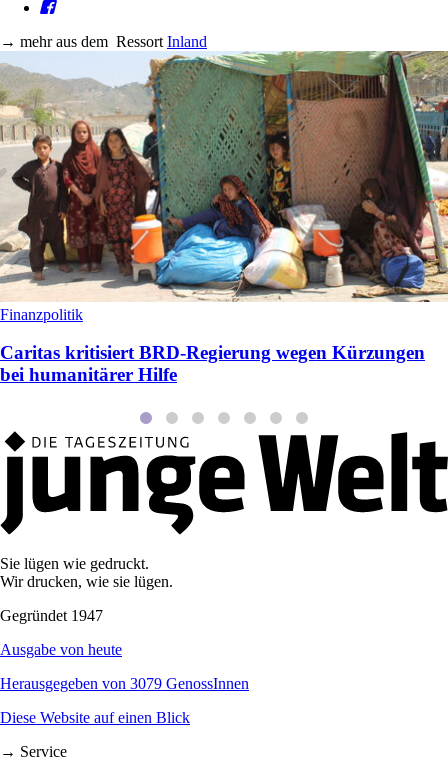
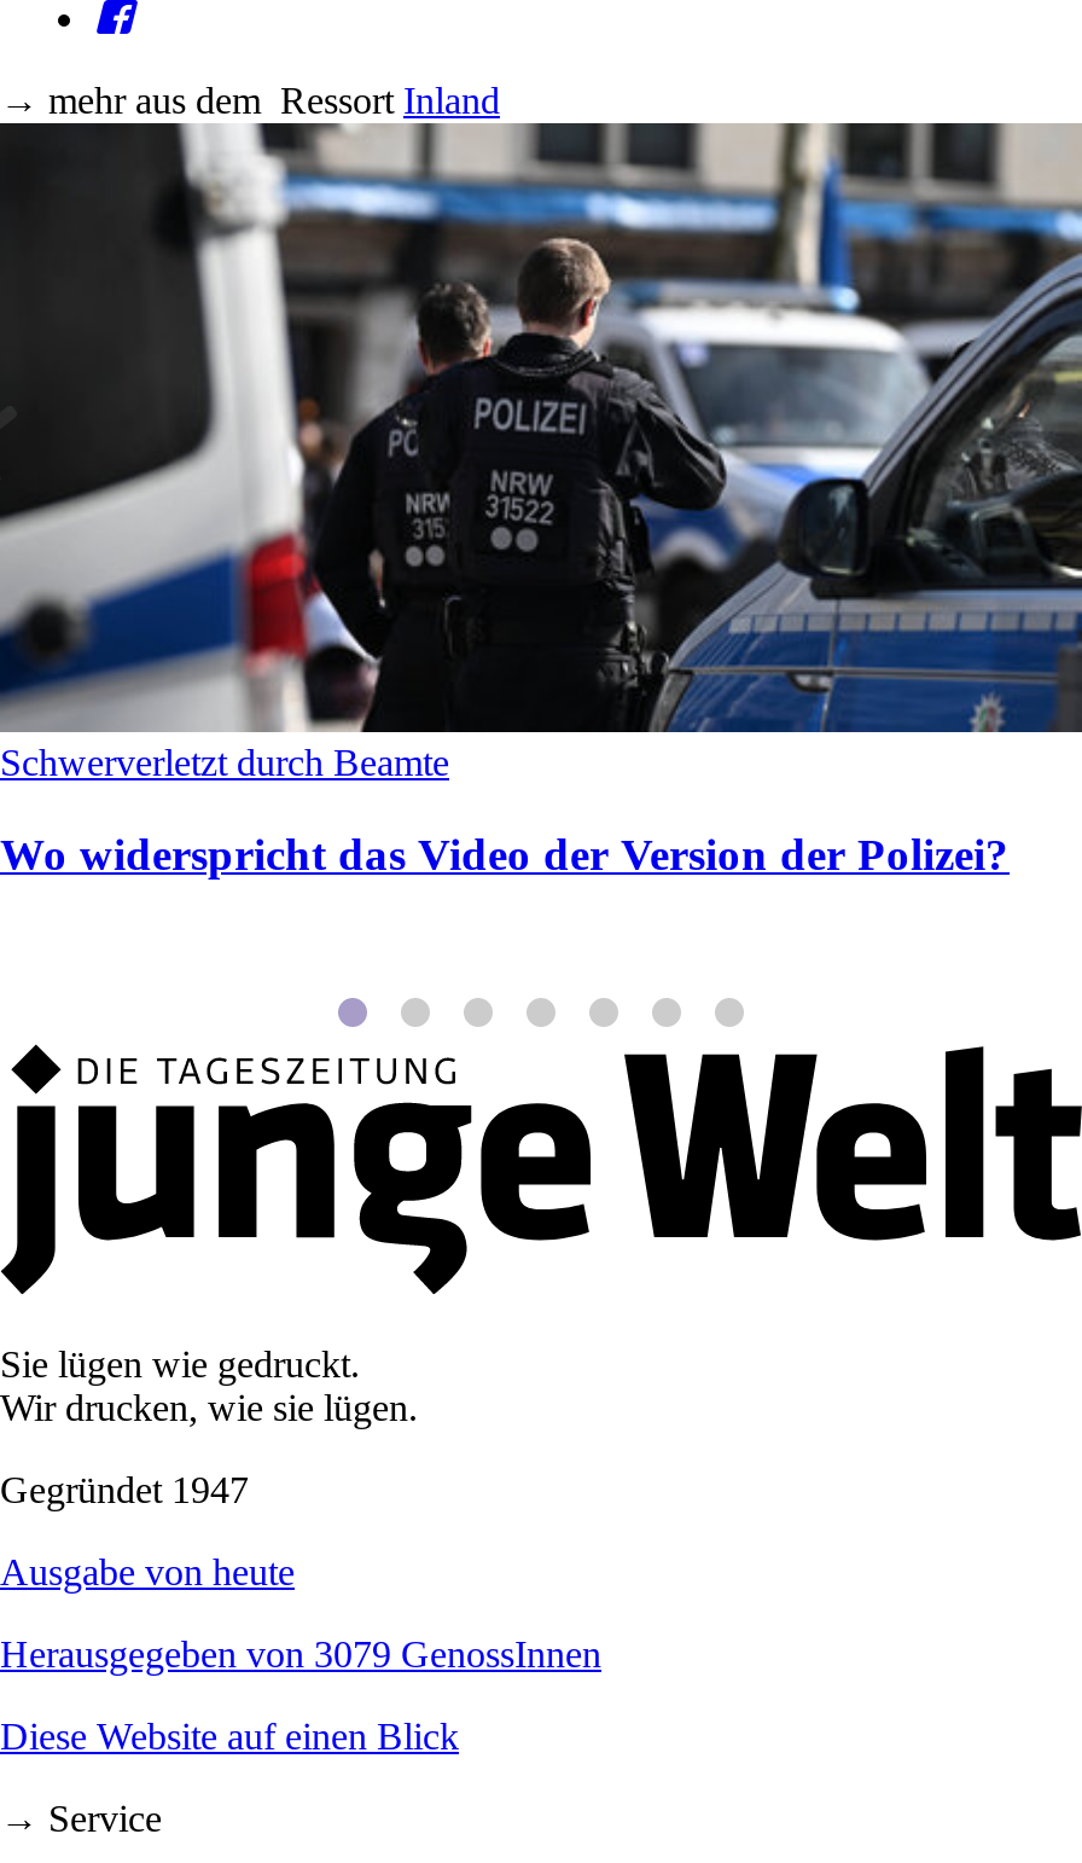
- [image]
- Finanzpolitik
+ [image]
+ Schwerverletzt durch Beamte

- Caritas kritisiert BRD-Regierung wegen Kürzungen
- bei humanitärer Hilfe
+ Wo widerspricht das Video der Version der Polizei?
